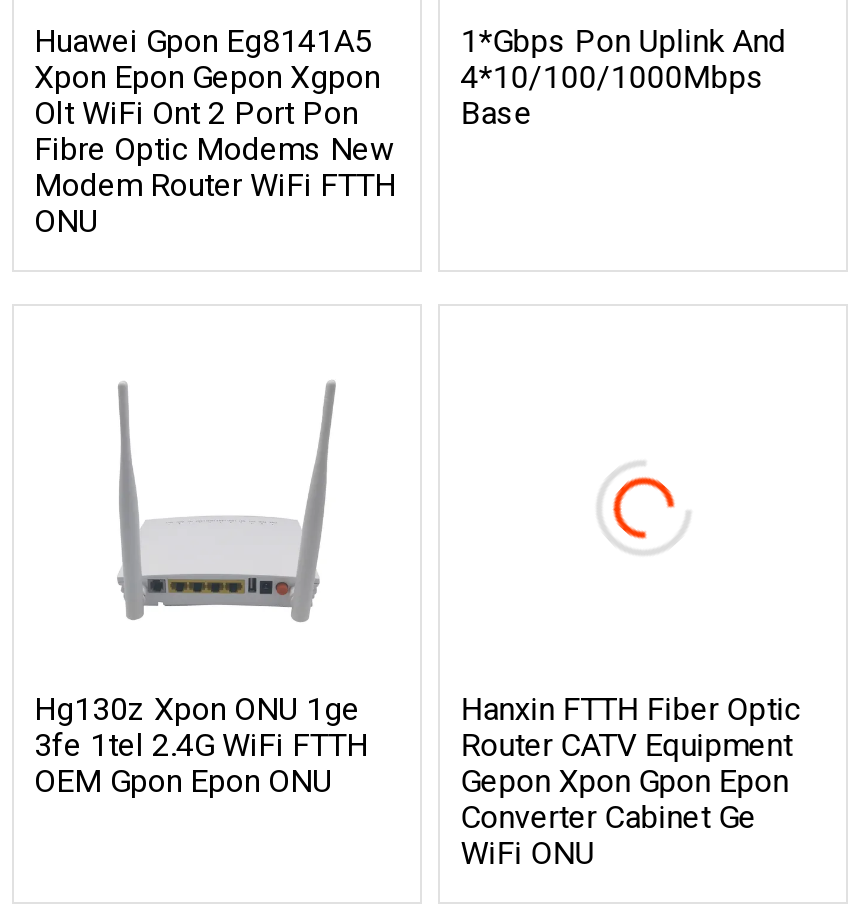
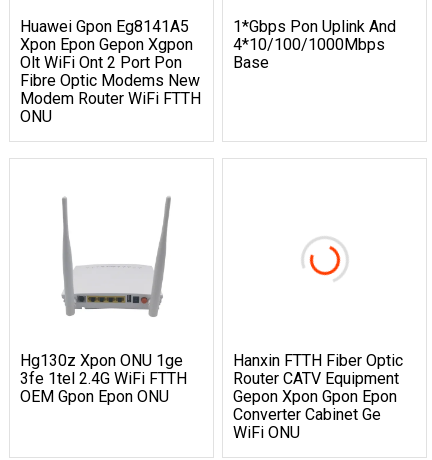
- [image]
+ [image]
